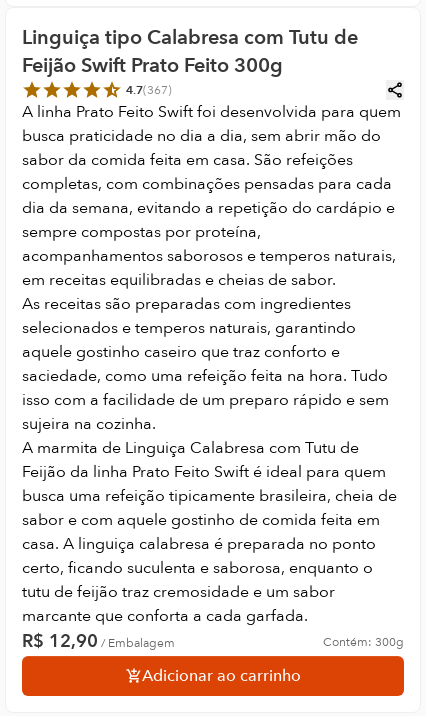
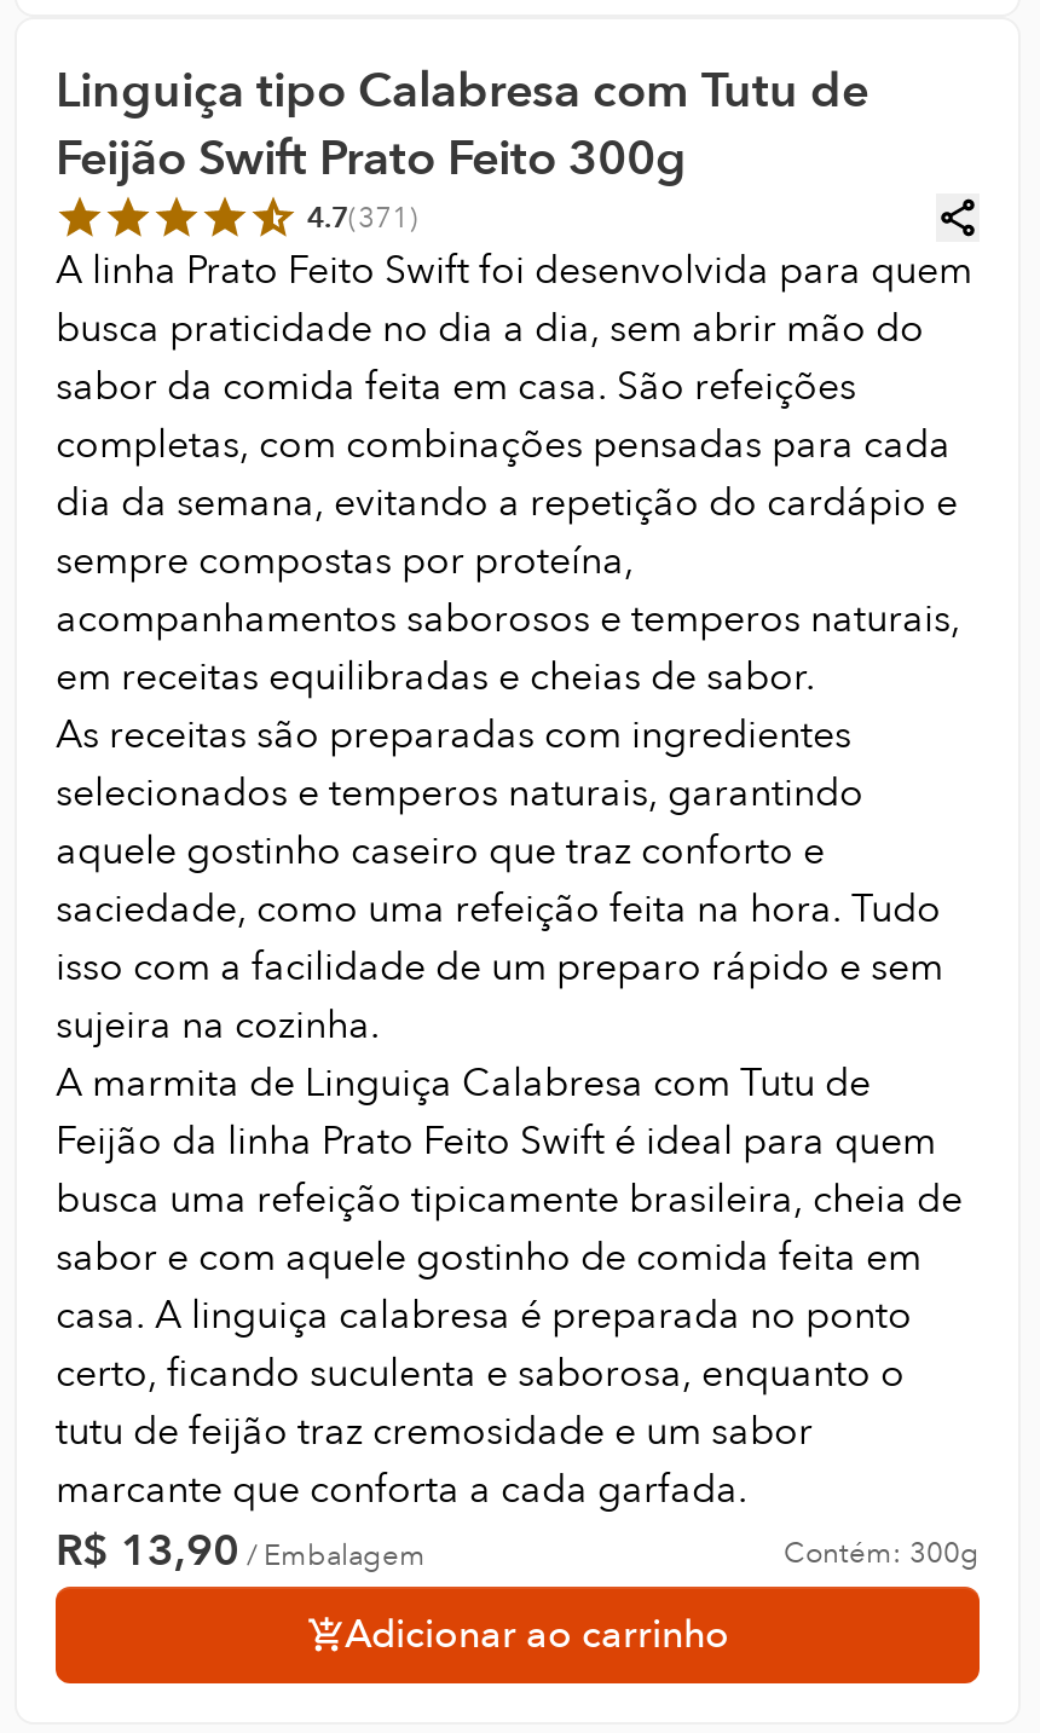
- 4.7(367)
+ 4.7(371)

- R$12,90/Embalagem
+ R$13,90/Embalagem
